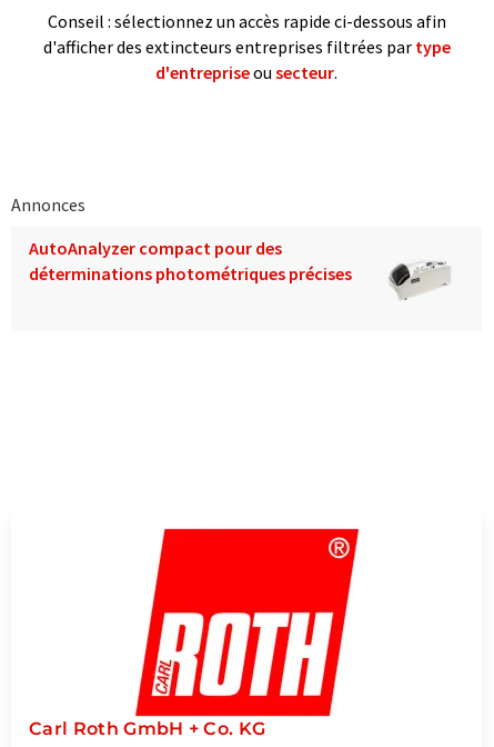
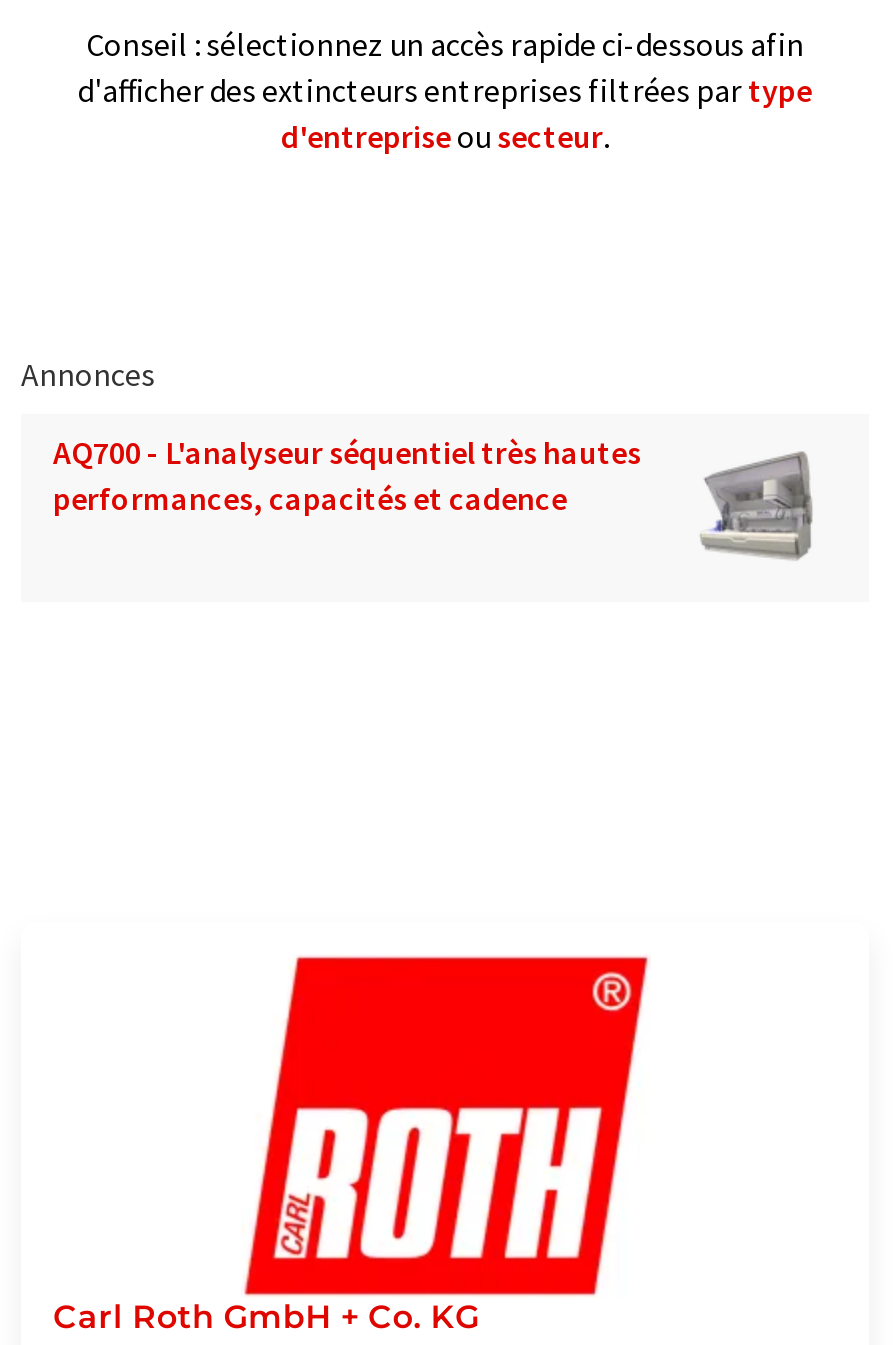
- [image]
- AutoAnalyzer compact pour des
- déterminations photométriques précises
+ [image]
+ AQ700 - L'analyseur séquentiel très hautes
+ performances, capacités et cadence
